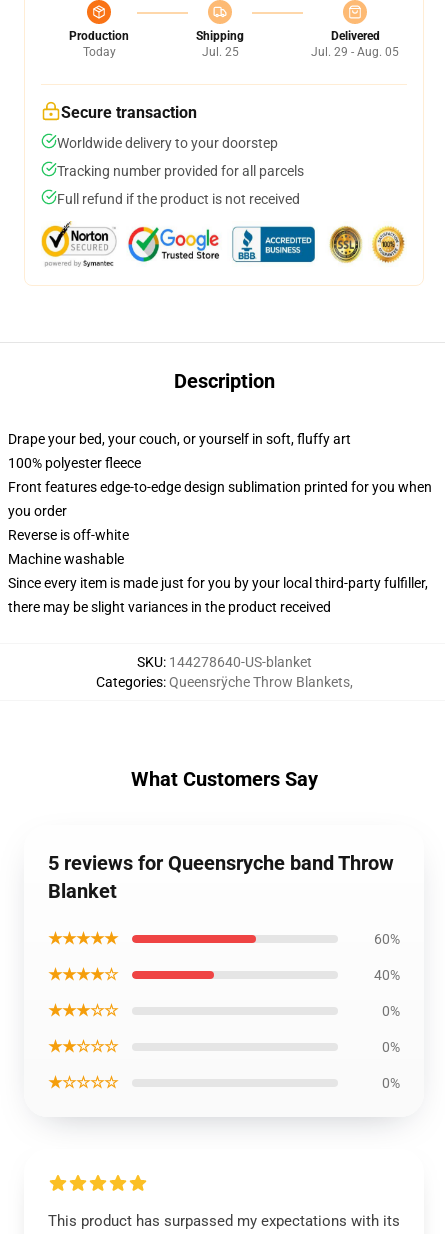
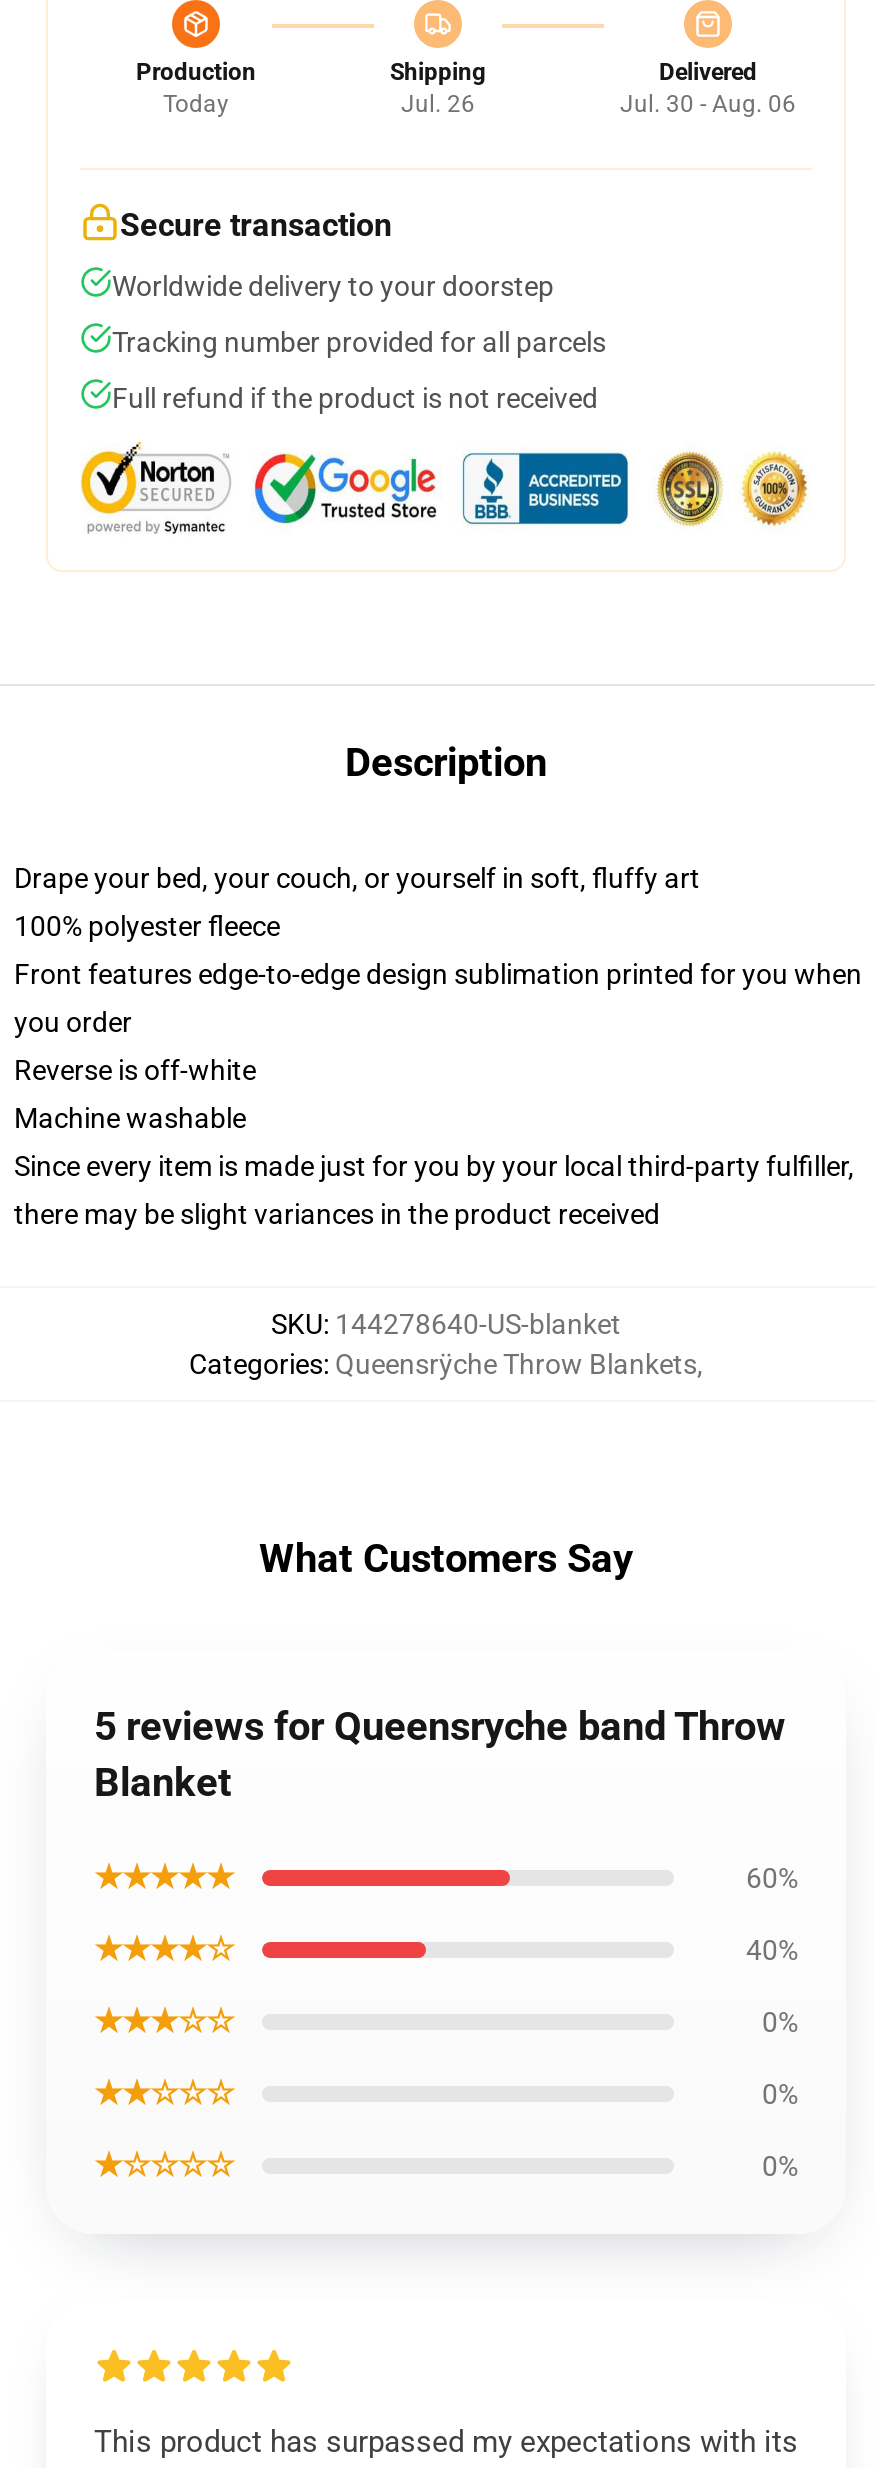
- Jul. 25
+ Jul. 26

- Jul. 29 - Aug. 05
+ Jul. 30 - Aug. 06
